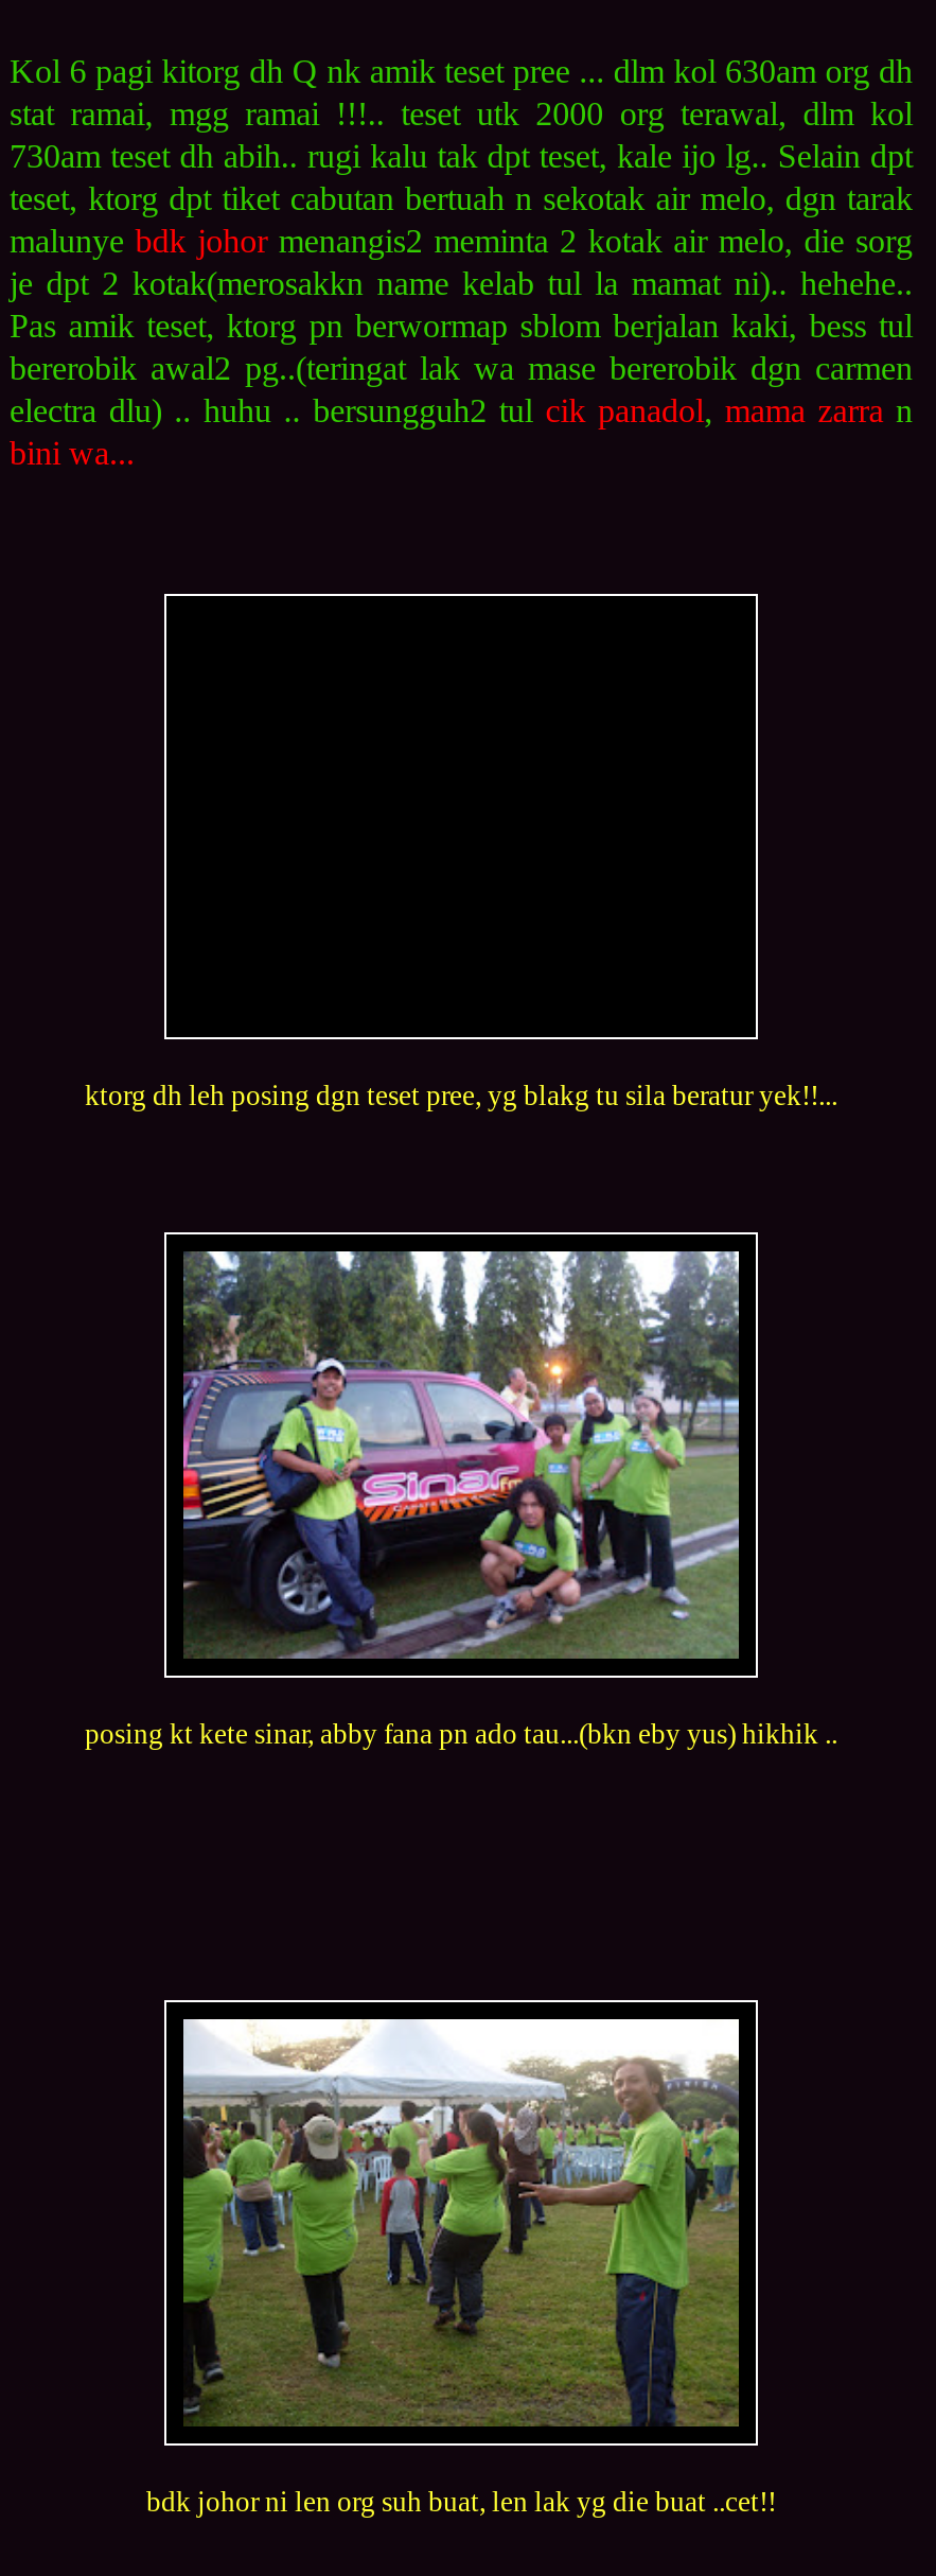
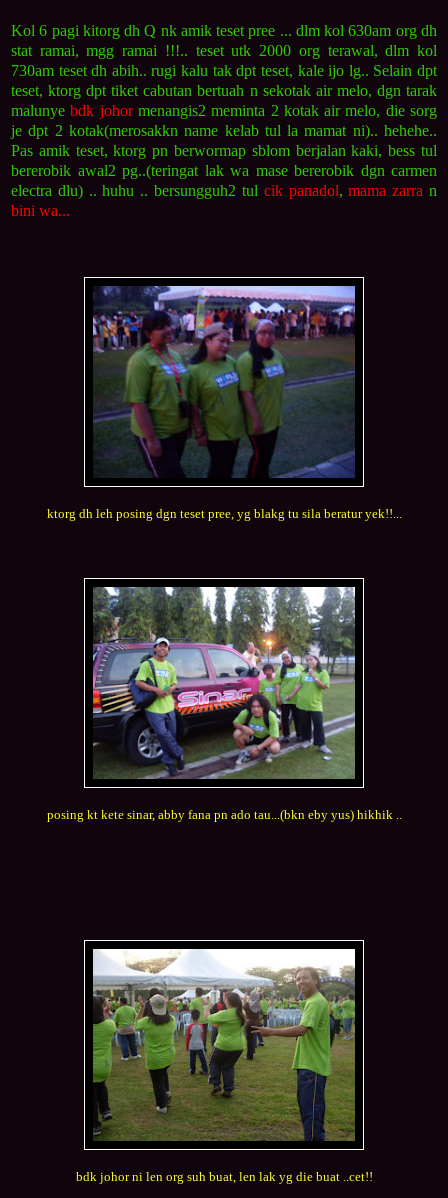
+ [image]
